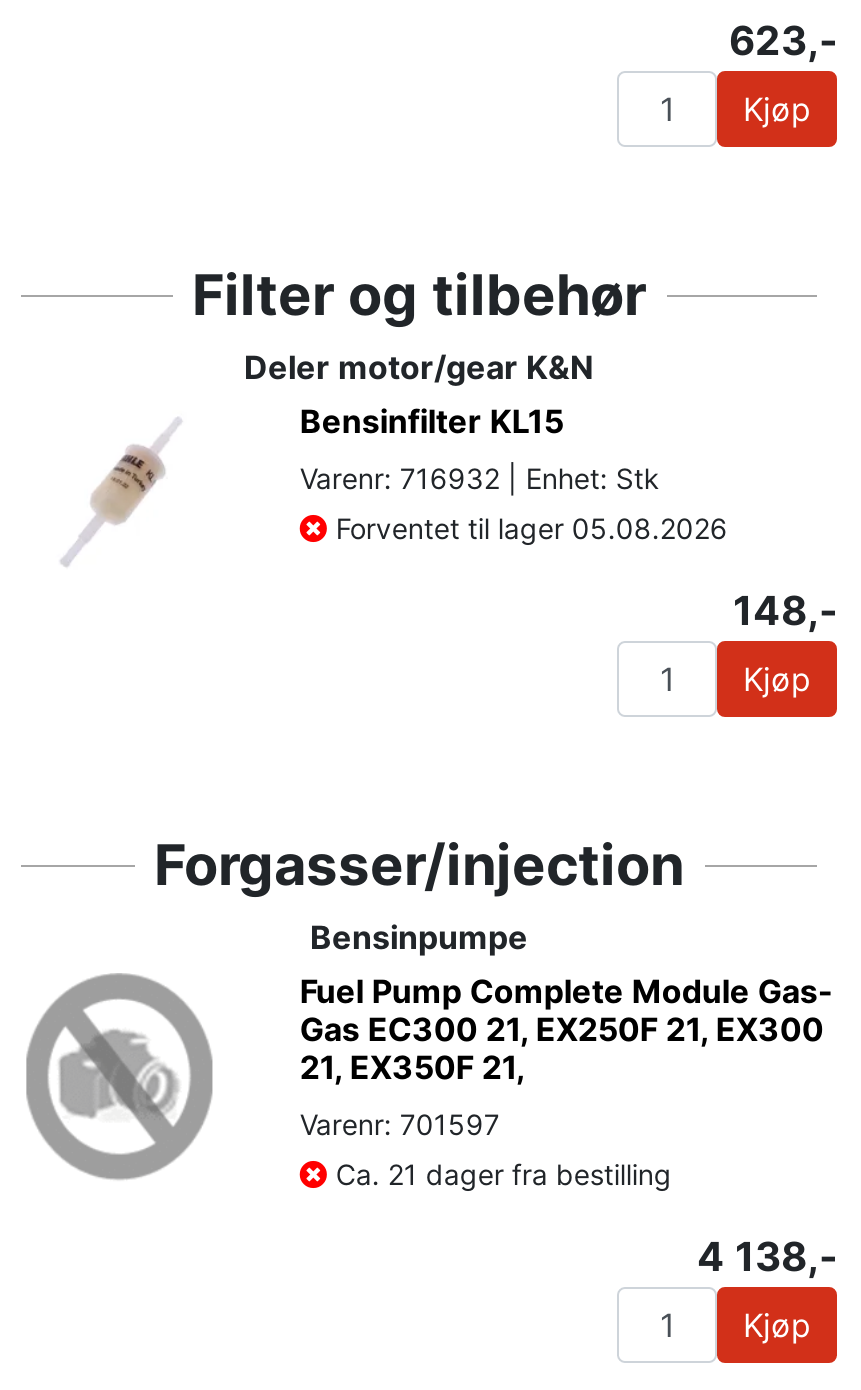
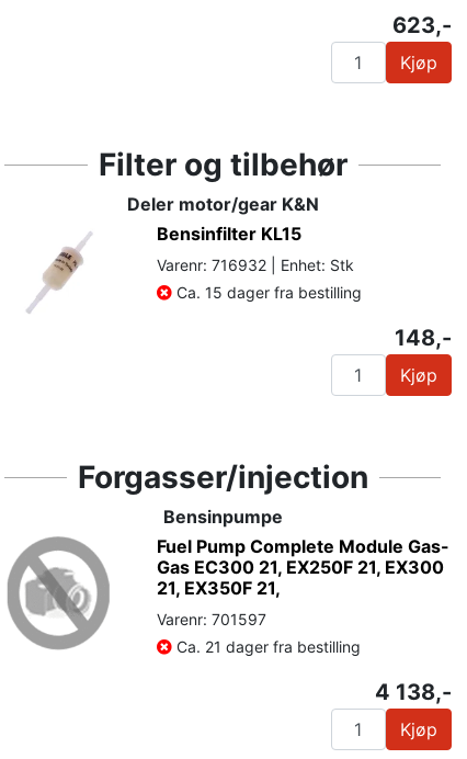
- Forventet til lager 05.08.2026
+ Ca. 15 dager fra bestilling
